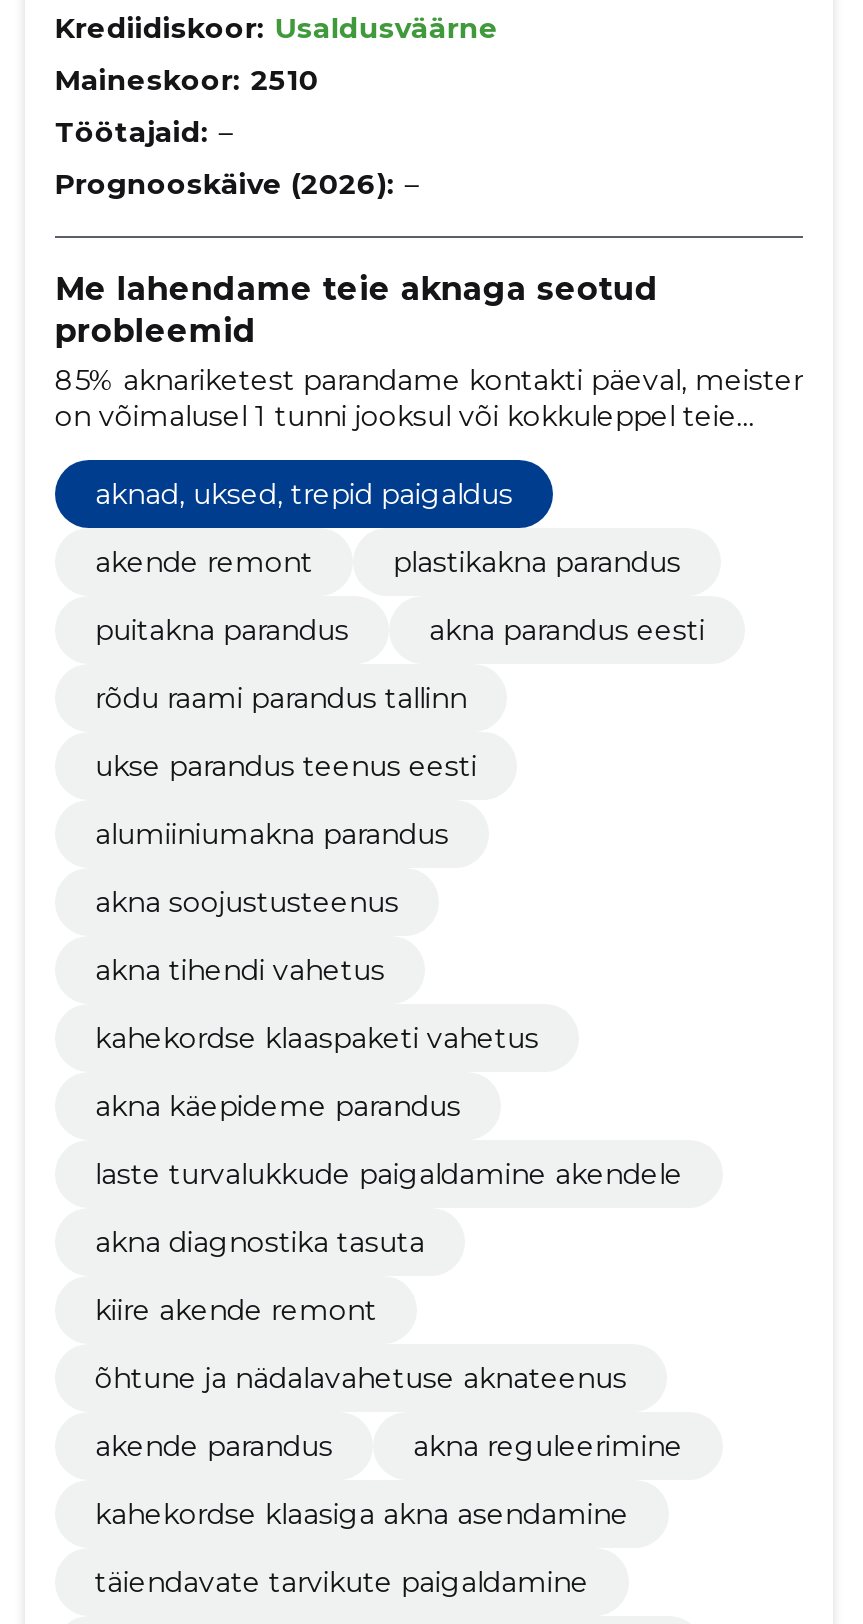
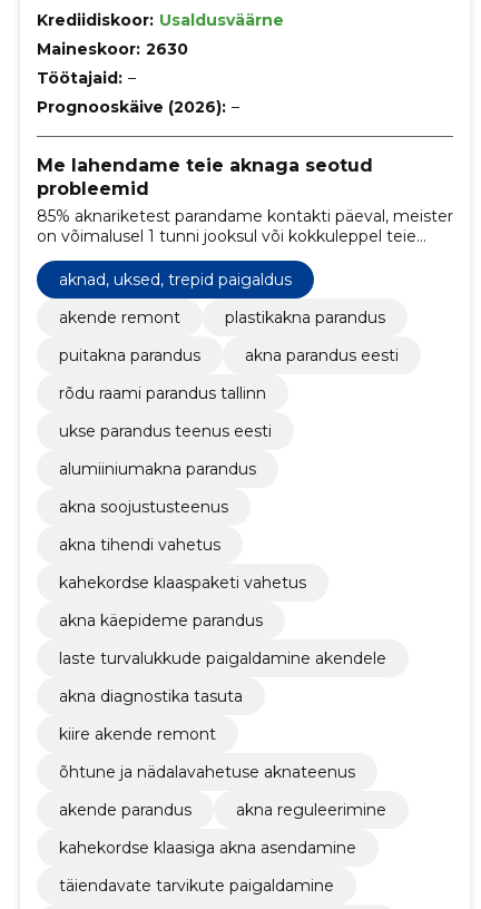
- Maineskoor: 2510
+ Maineskoor: 2630
